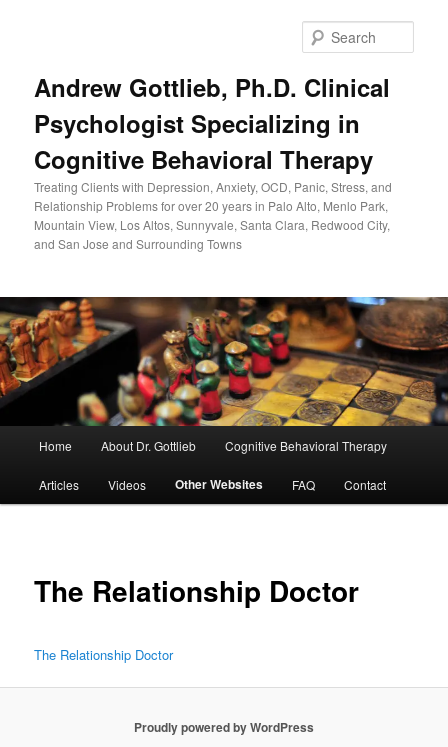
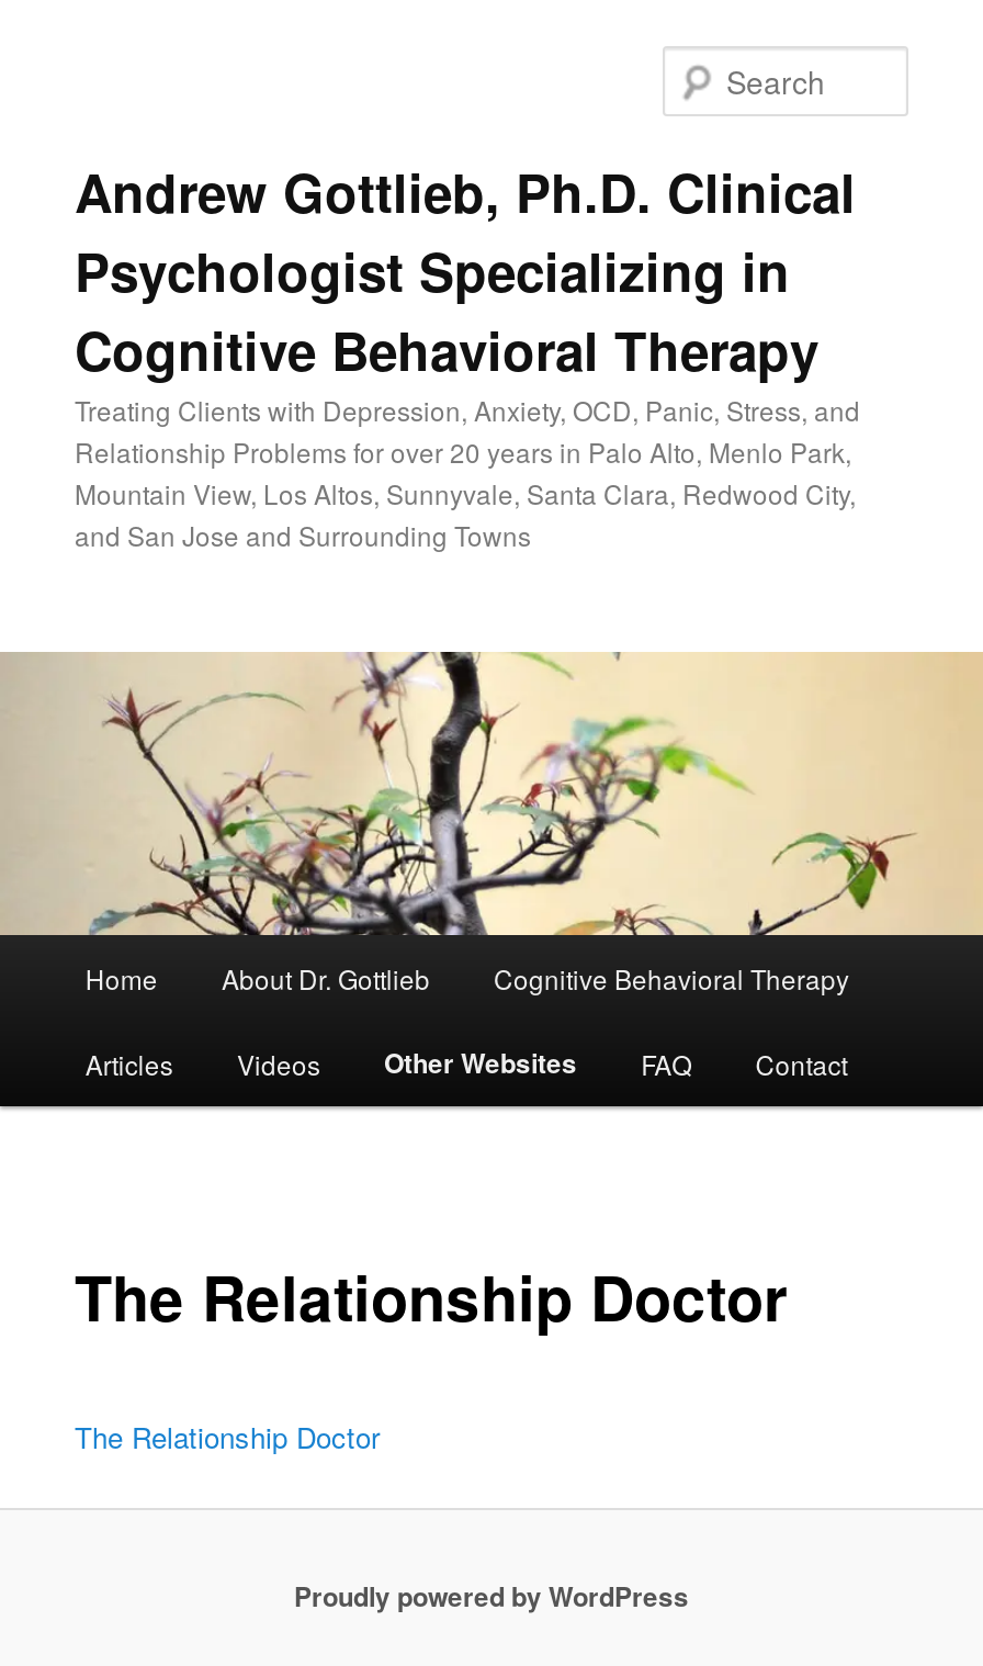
- [image]
+ [image]
